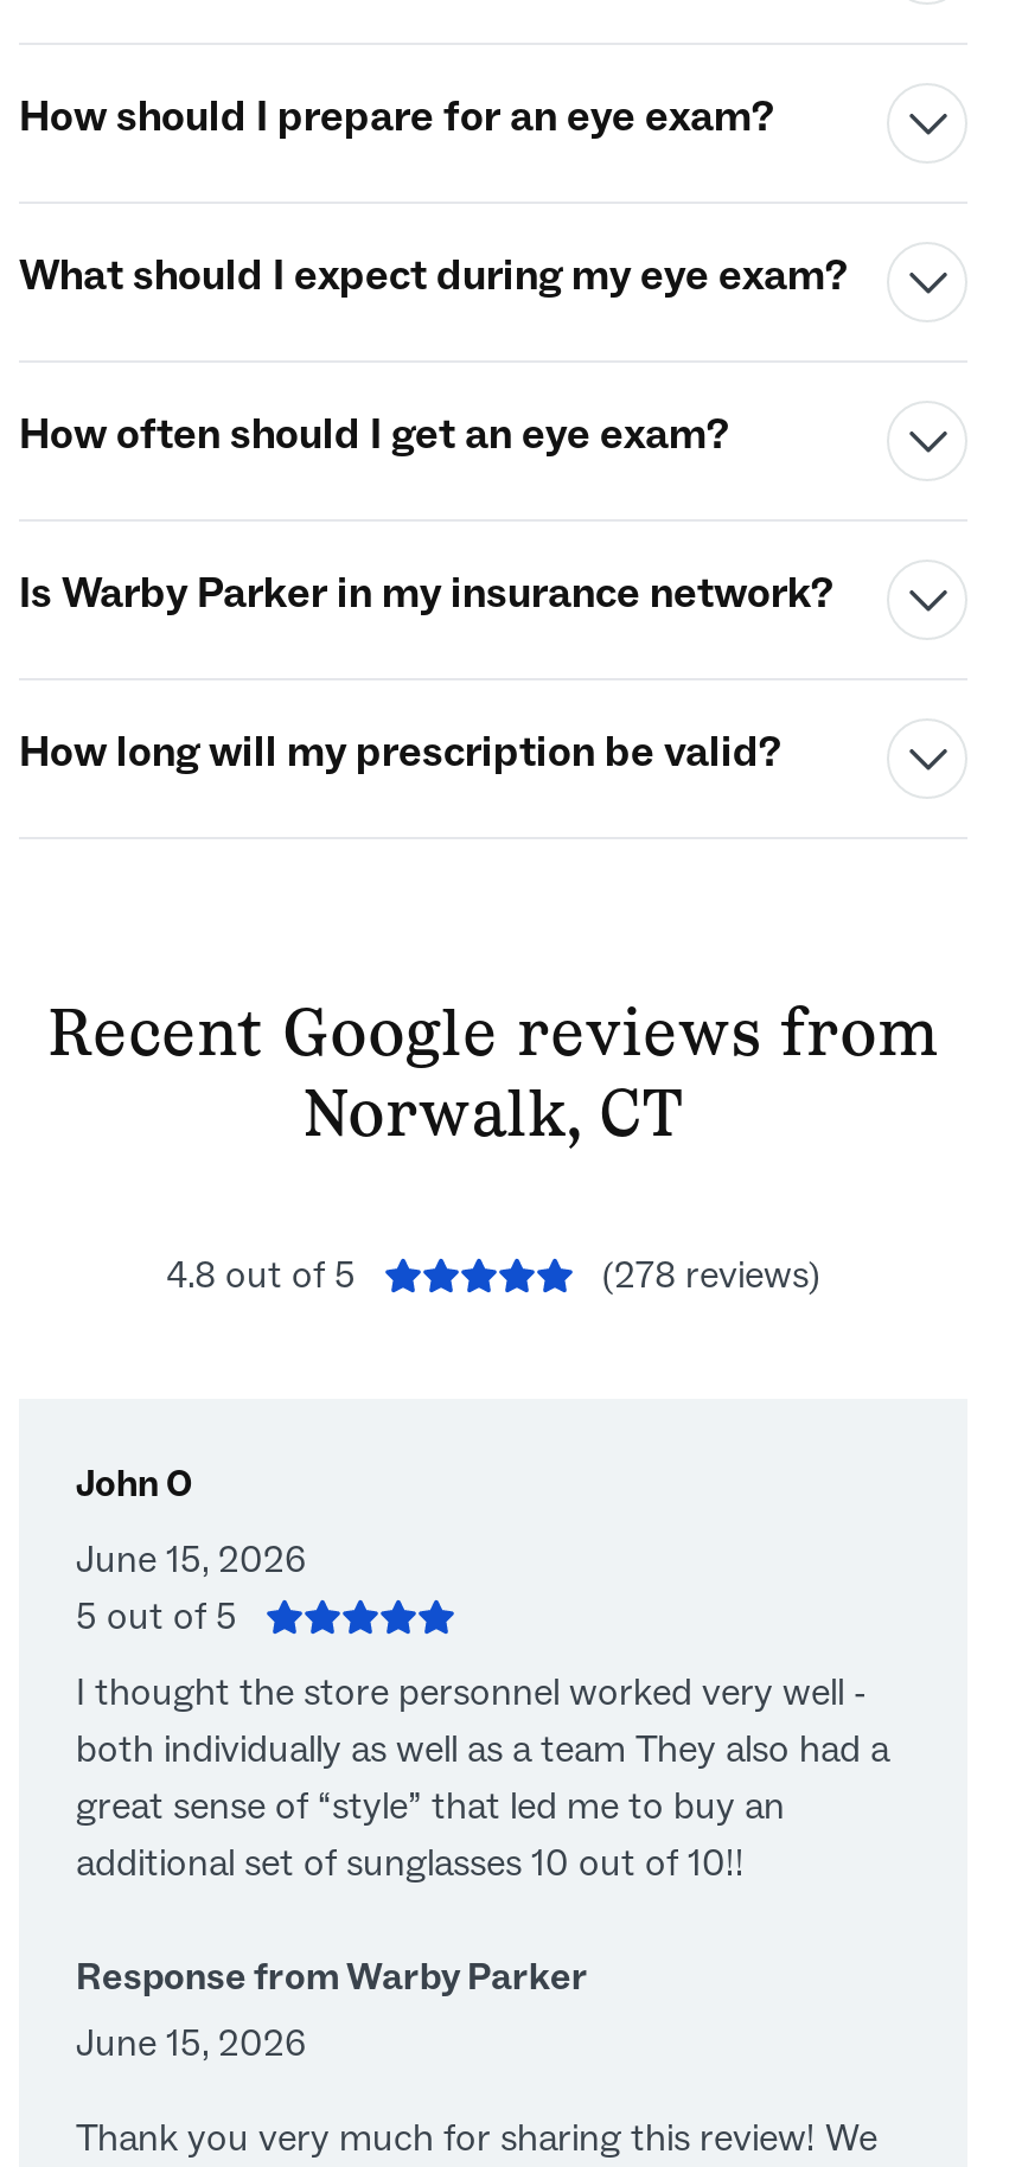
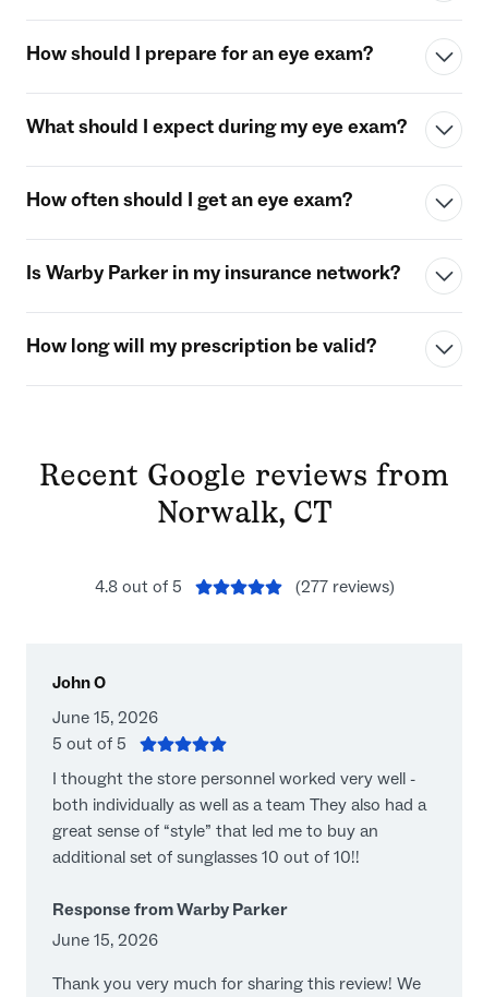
- (278 reviews)
+ (277 reviews)
